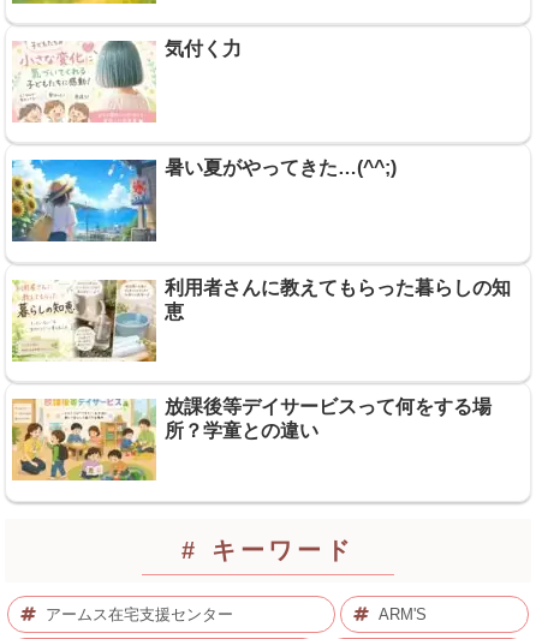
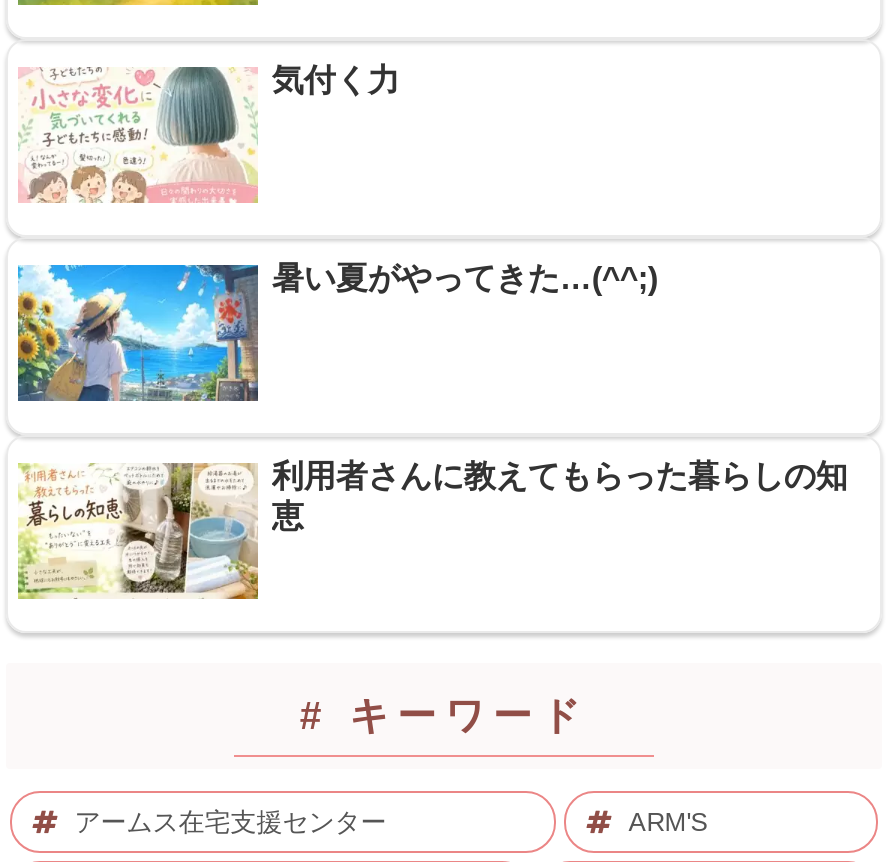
- [image]
- 放課後等デイサービスって何をする場
- 所？学童との違い
